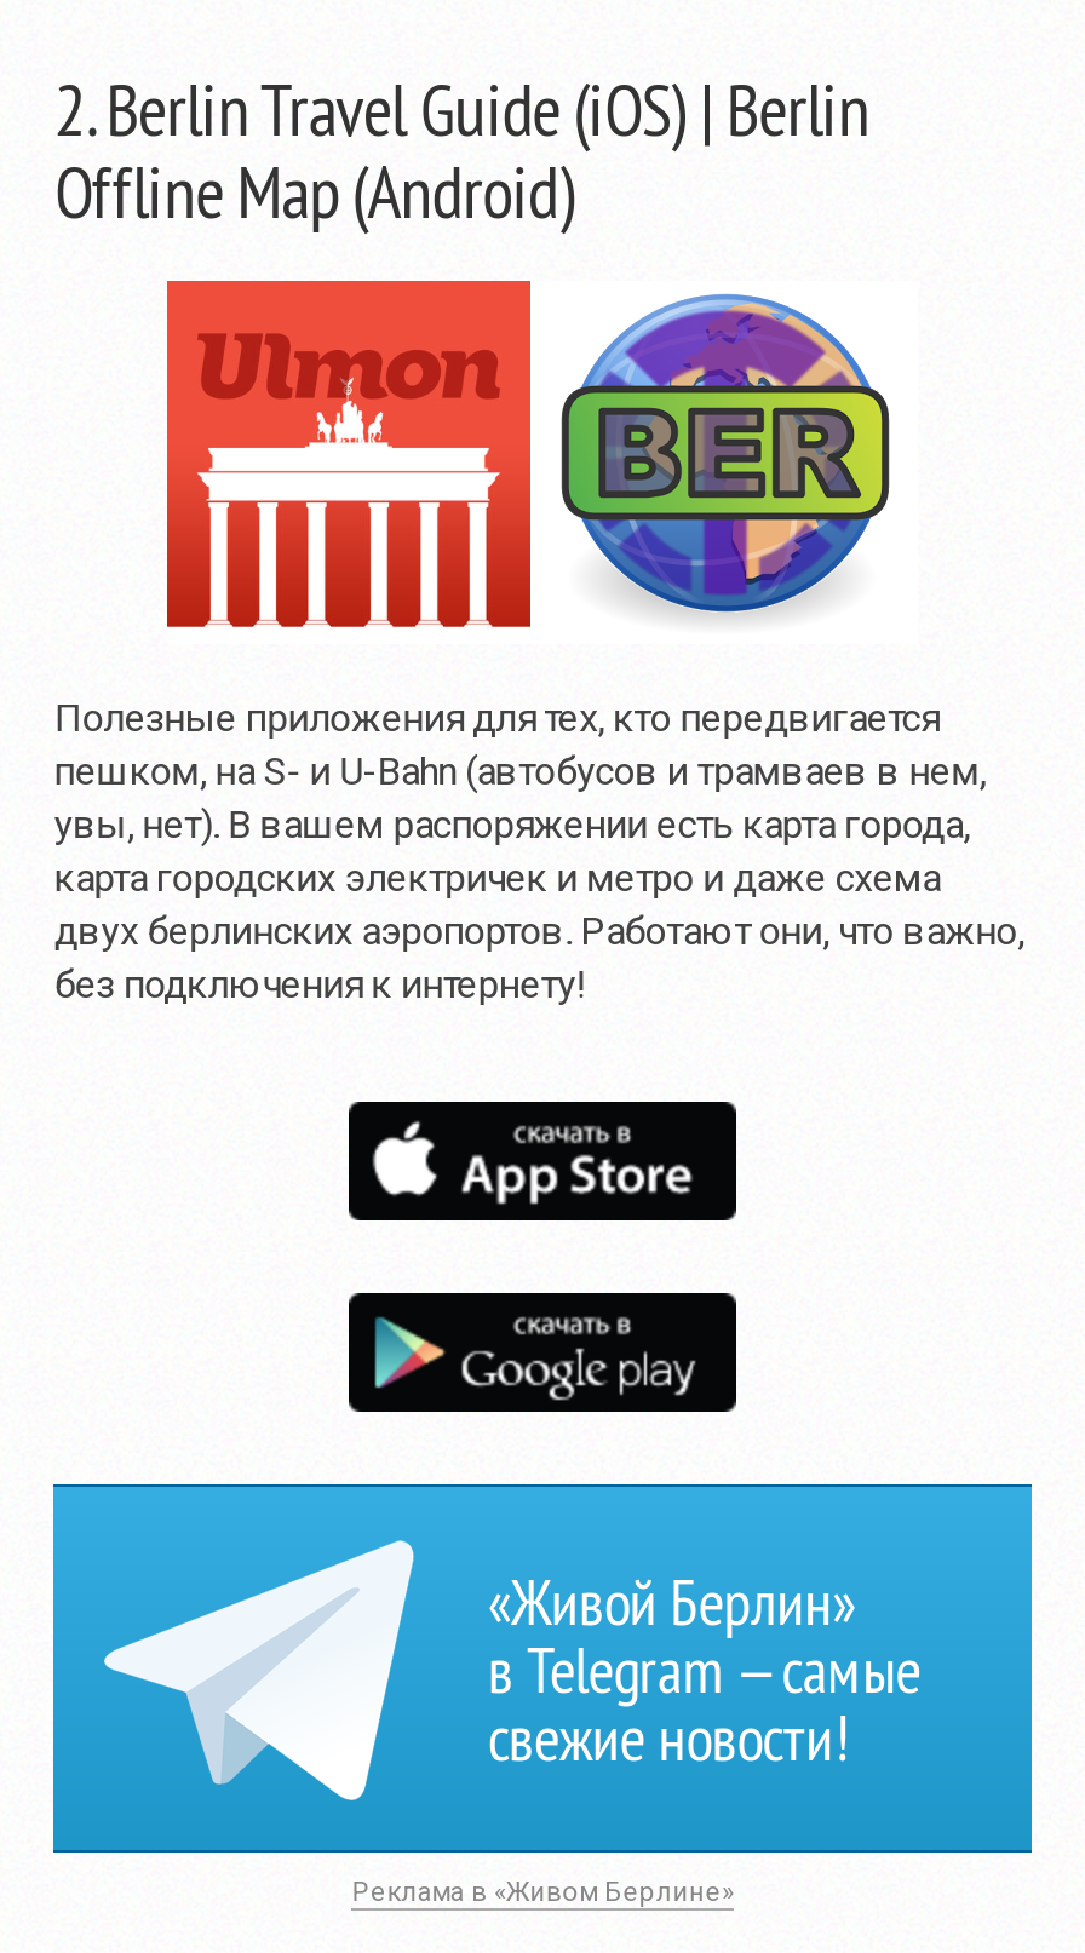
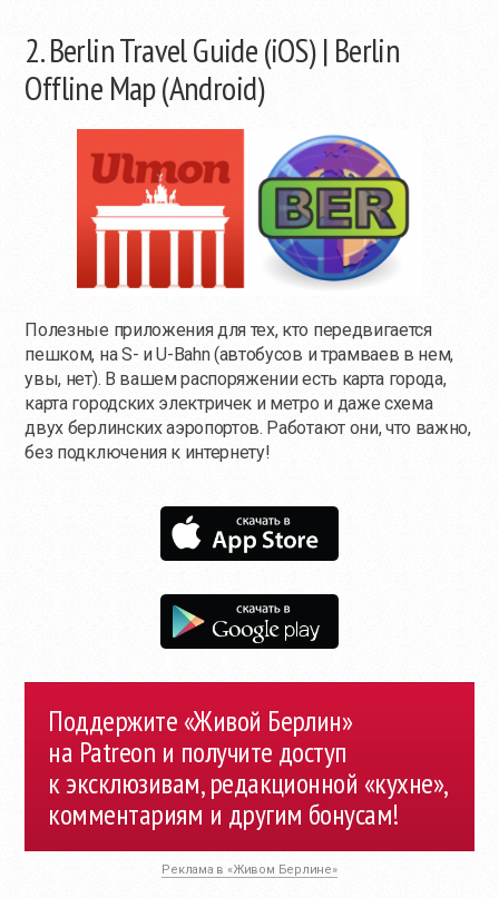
- [image]
- «Живой Берлин»
- в Telegram — самые
- свежие новости!
+ [image]
+ Поддержите «Живой Берлин»
+ на Patreon и получите доступ
+ к эксклюзивам, редакционной «кухне»,
+ комментариям и другим бонусам!
